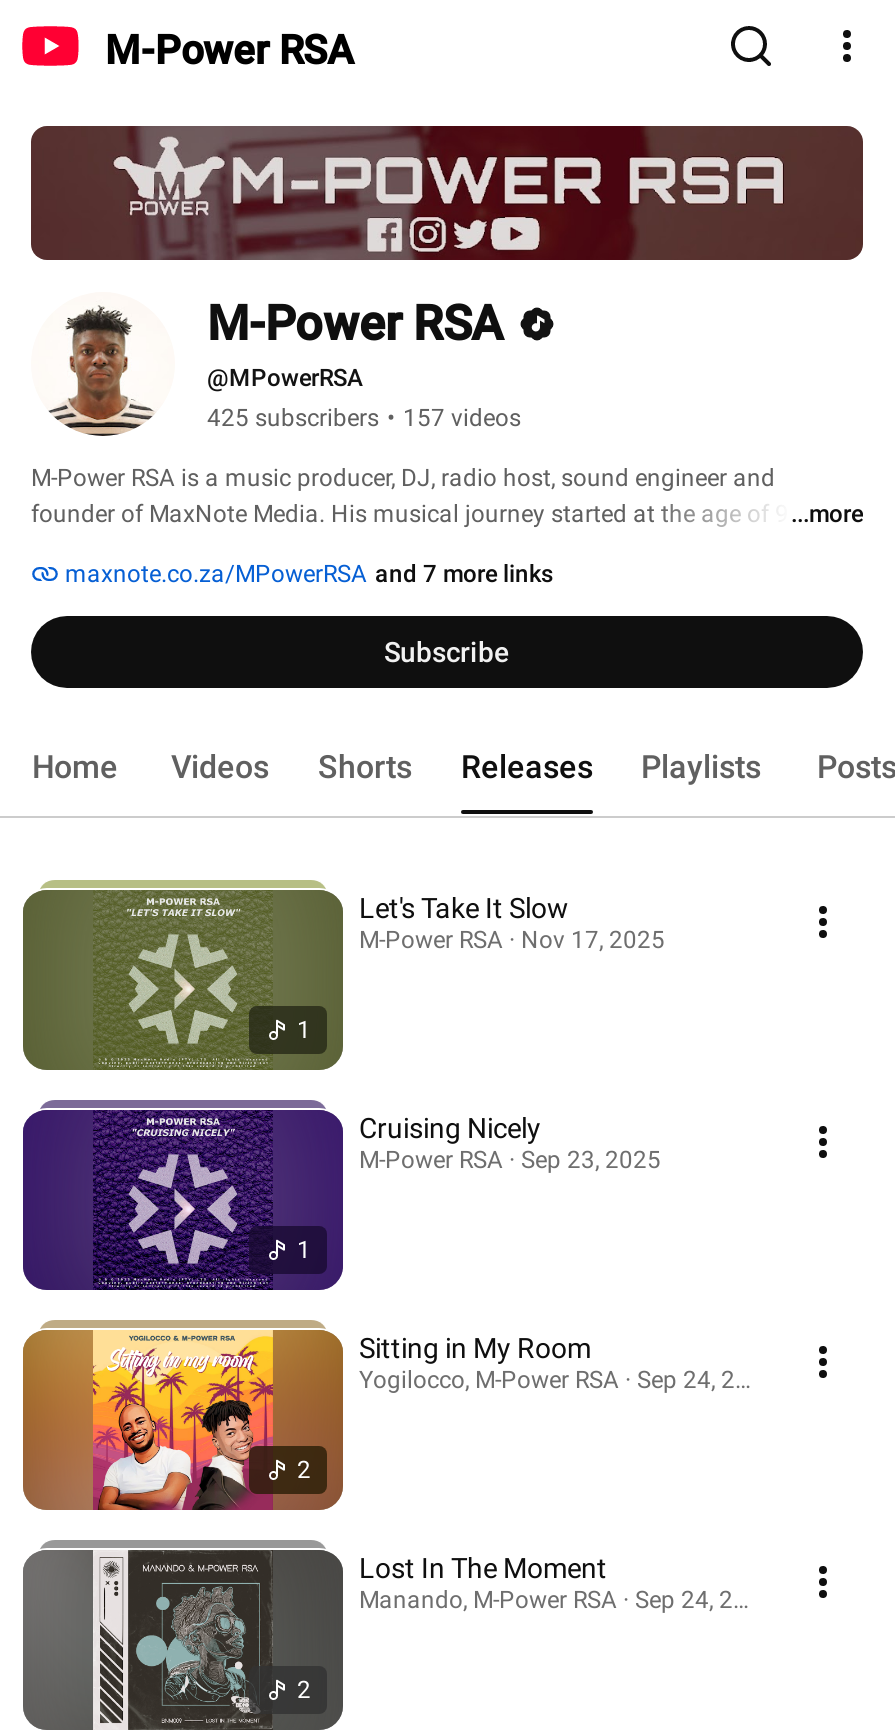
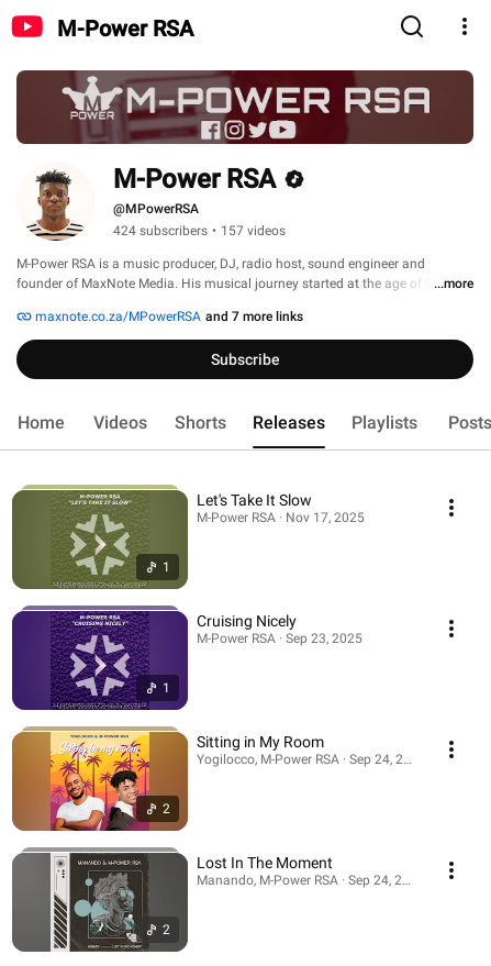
- 425 subscribers • 157 videos
+ 424 subscribers • 157 videos
